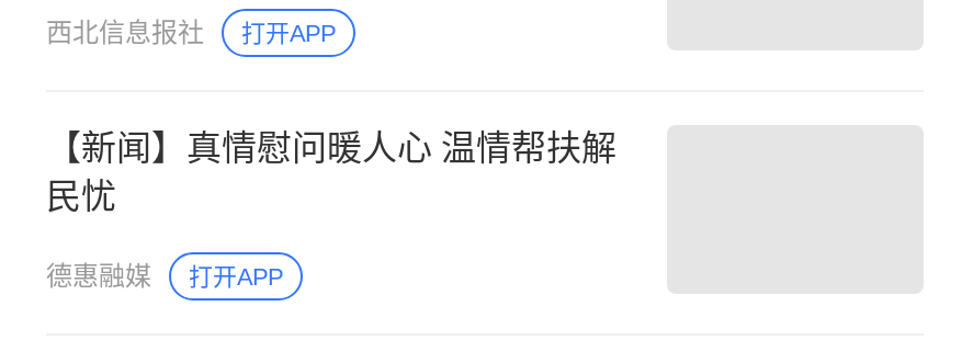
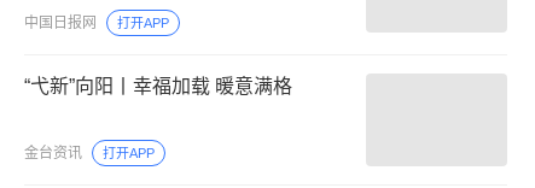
- 西北信息报社
+ 中国日报网

- 【新闻】真情慰问暖人心 温情帮扶解
- 民忧
+ “弋新”向阳丨幸福加载 暖意满格

- 德惠融媒
+ 金台资讯
